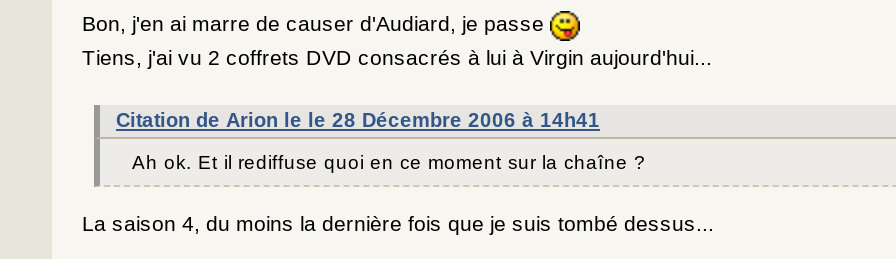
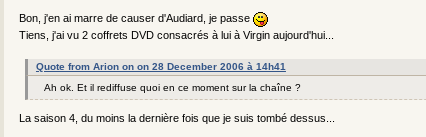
- Citation de Arion le le 28 Décembre 2006 à 14h41
+ Quote from Arion on on 28 December 2006 à 14h41
